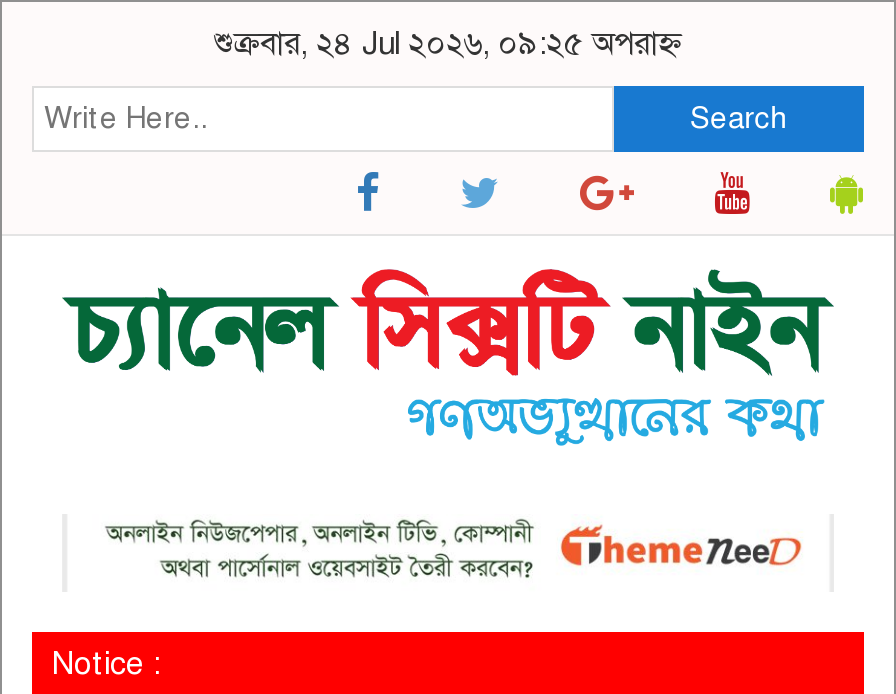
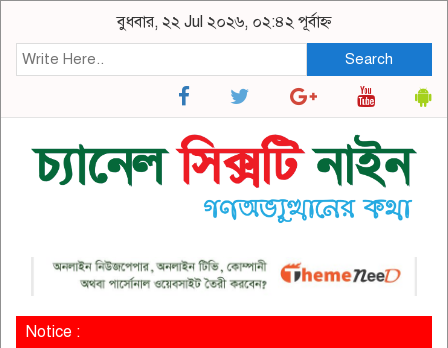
- শুক্রবার, ২৪ Jul ২০২৬, ০৯:২৫ অপরাহ্ন
+ বুধবার, ২২ Jul ২০২৬, ০২:৪২ পূর্বাহ্ন
